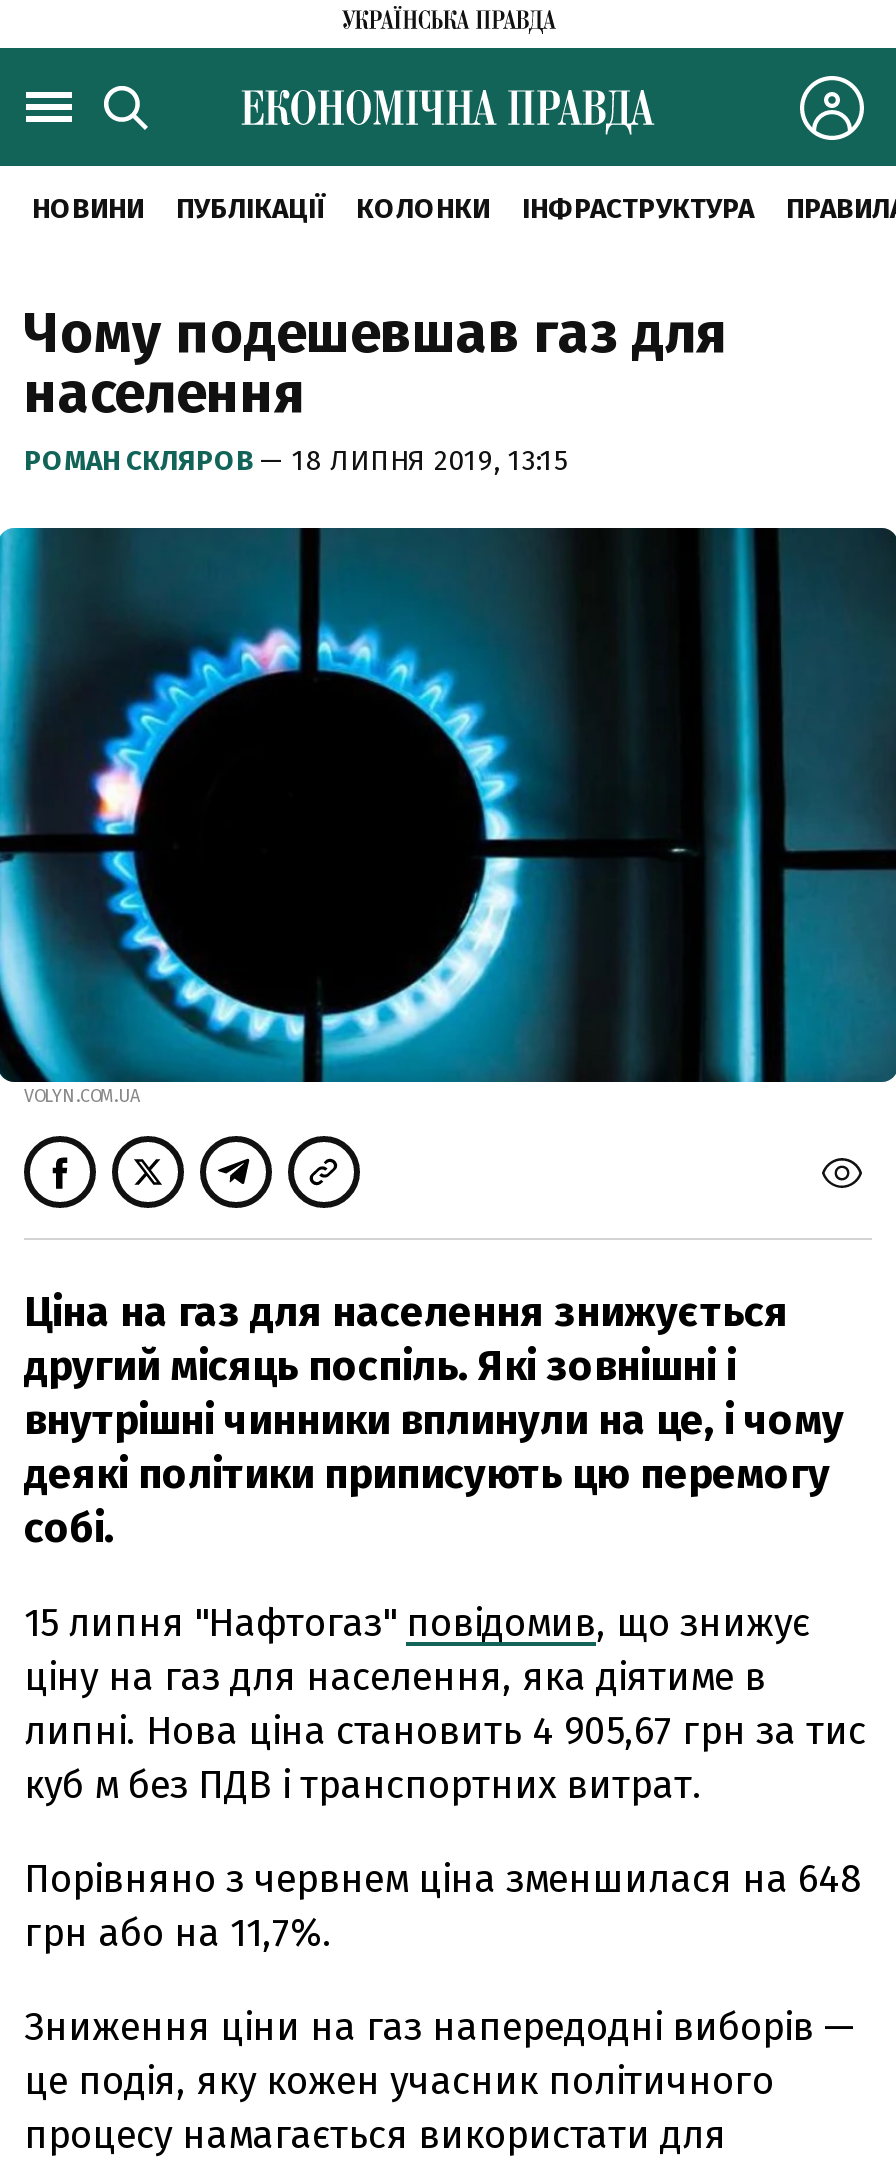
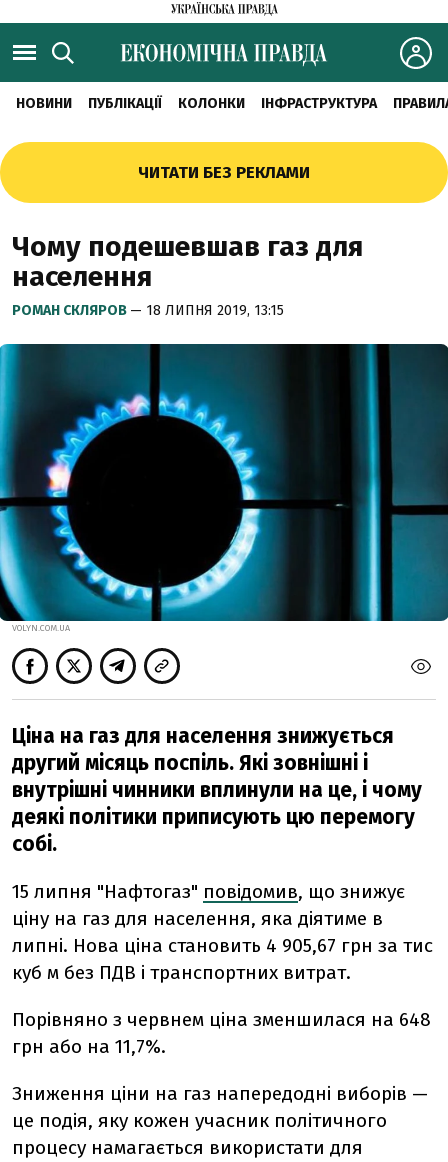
+ ЧИТАТИ БЕЗ РЕКЛАМИ
